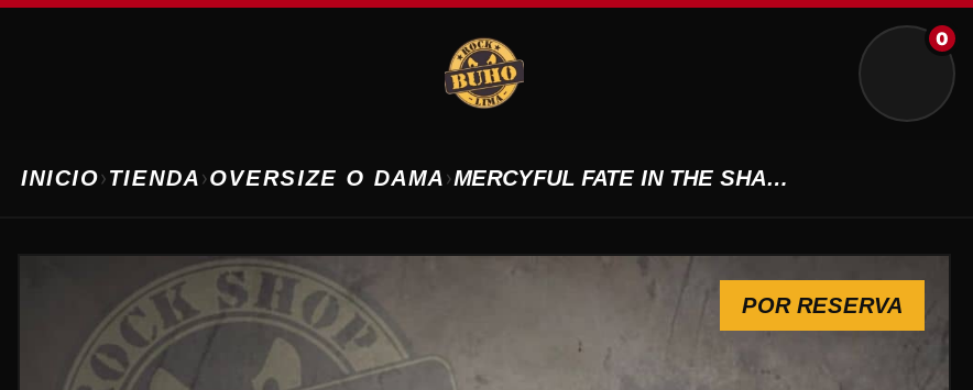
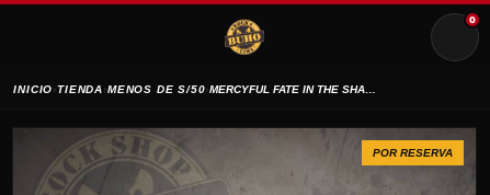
- INICIO › TIENDA › OVERSIZE O DAMA ›
+ INICIO › TIENDA › MENOS DE S/50 ›
